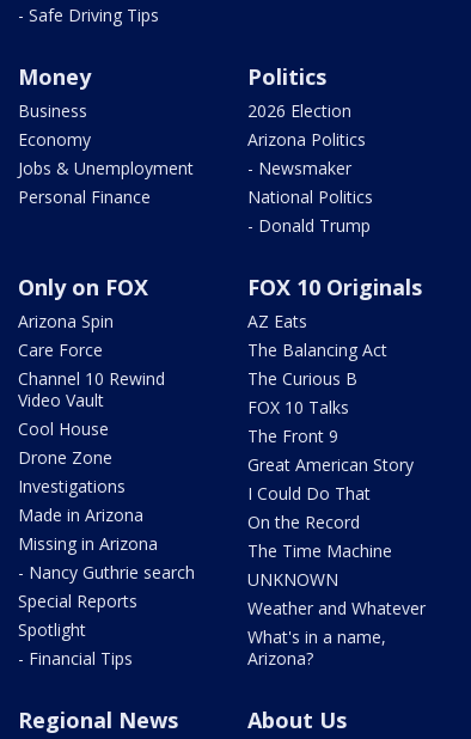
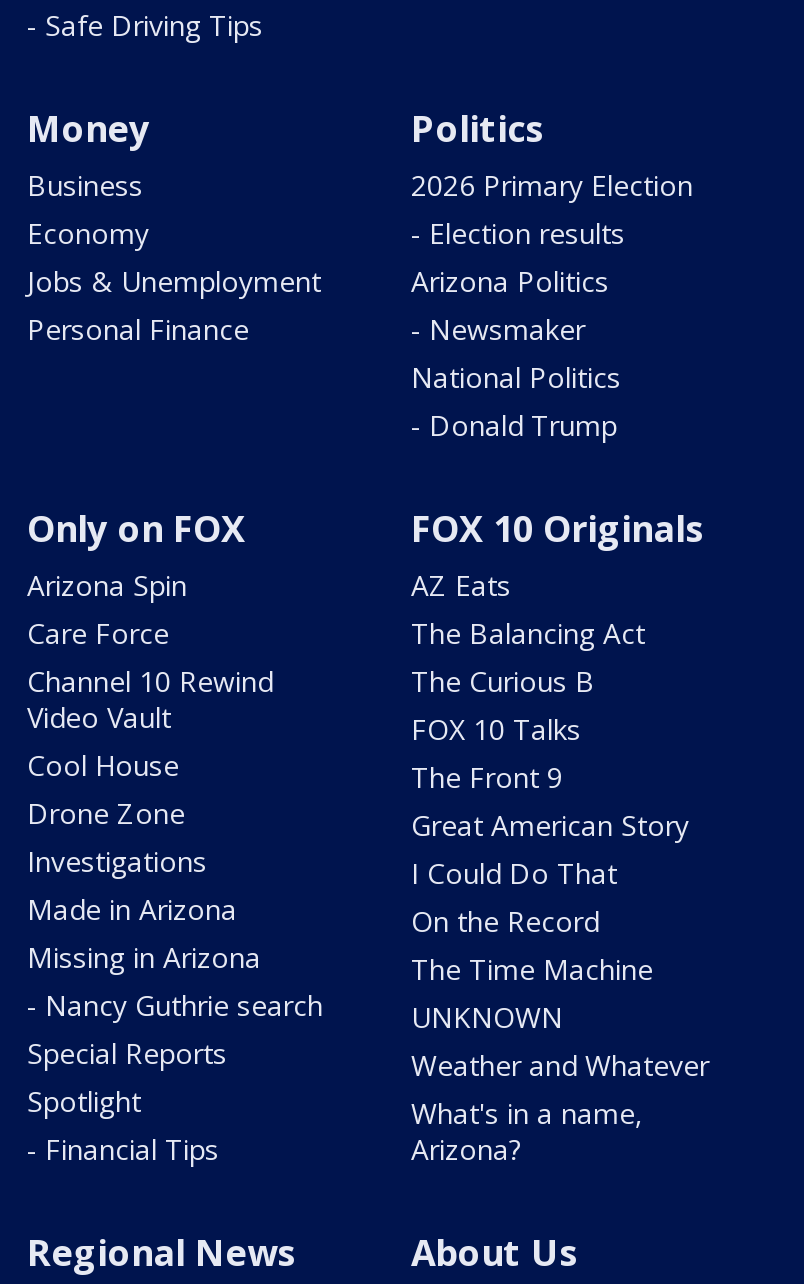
- 2026 Election
+ 2026 Primary Election
+ - Election results
